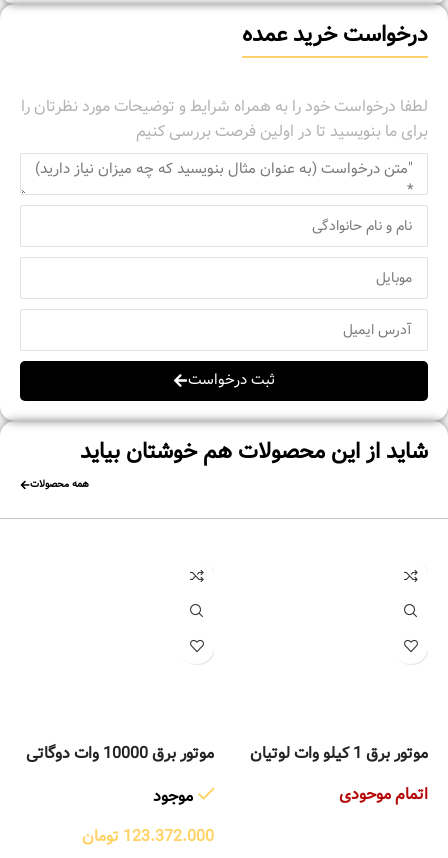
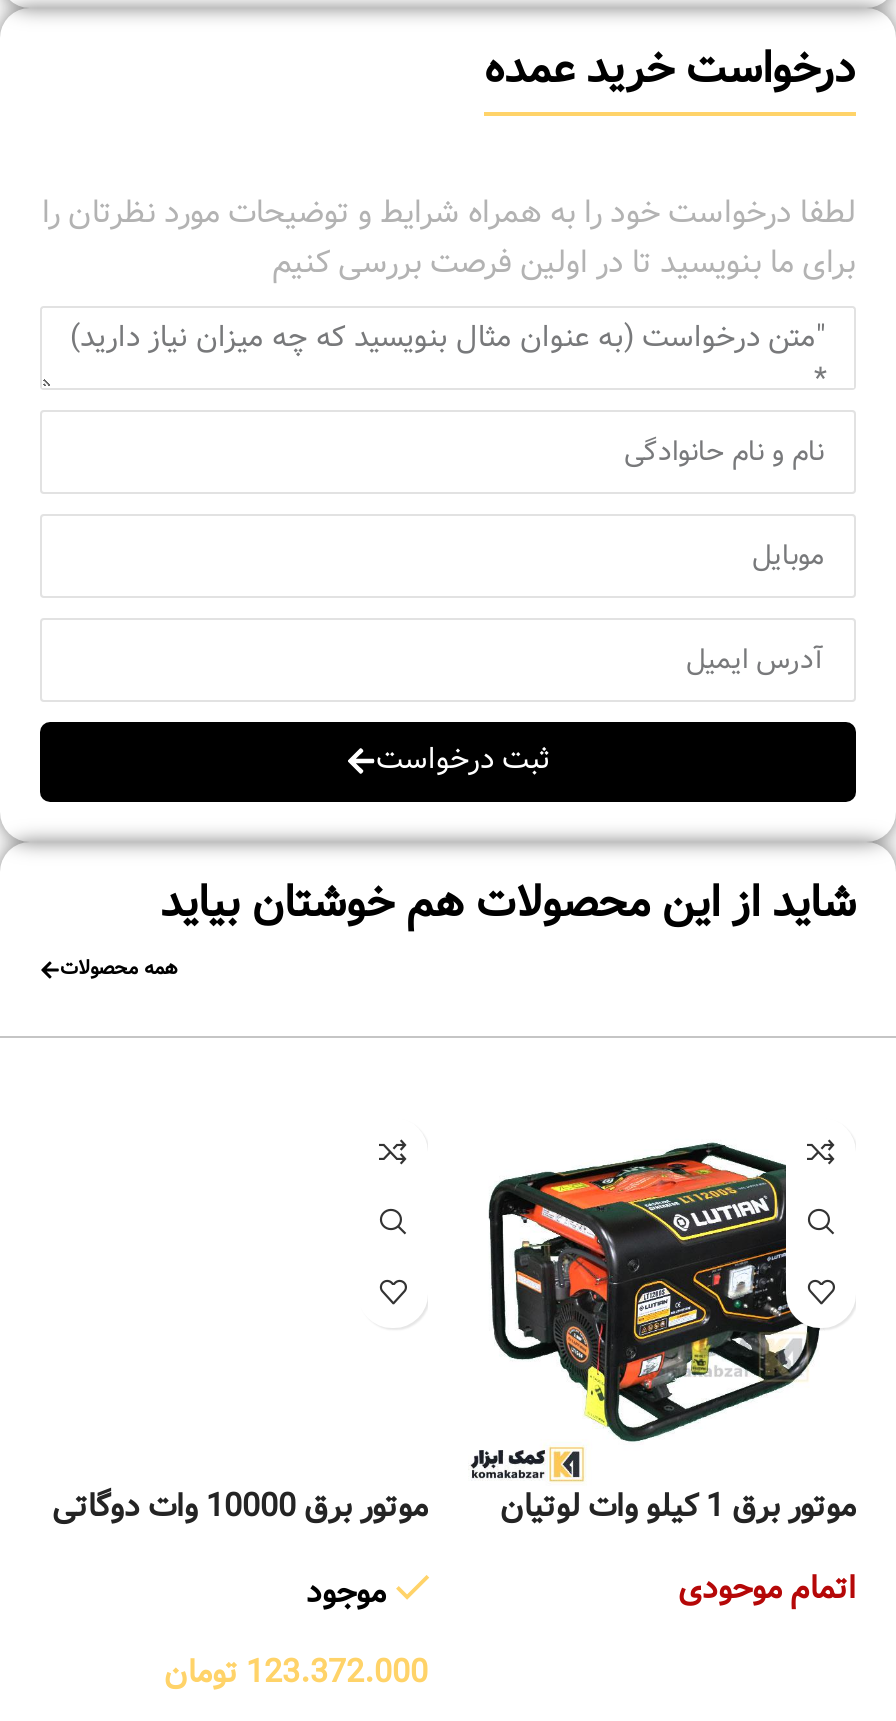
+ [image]
